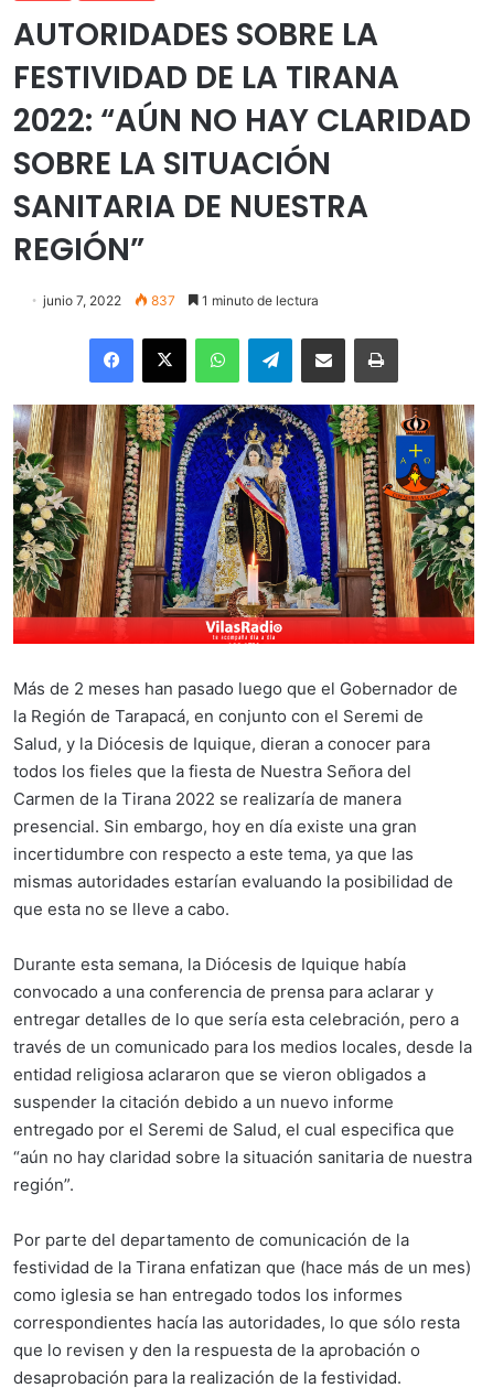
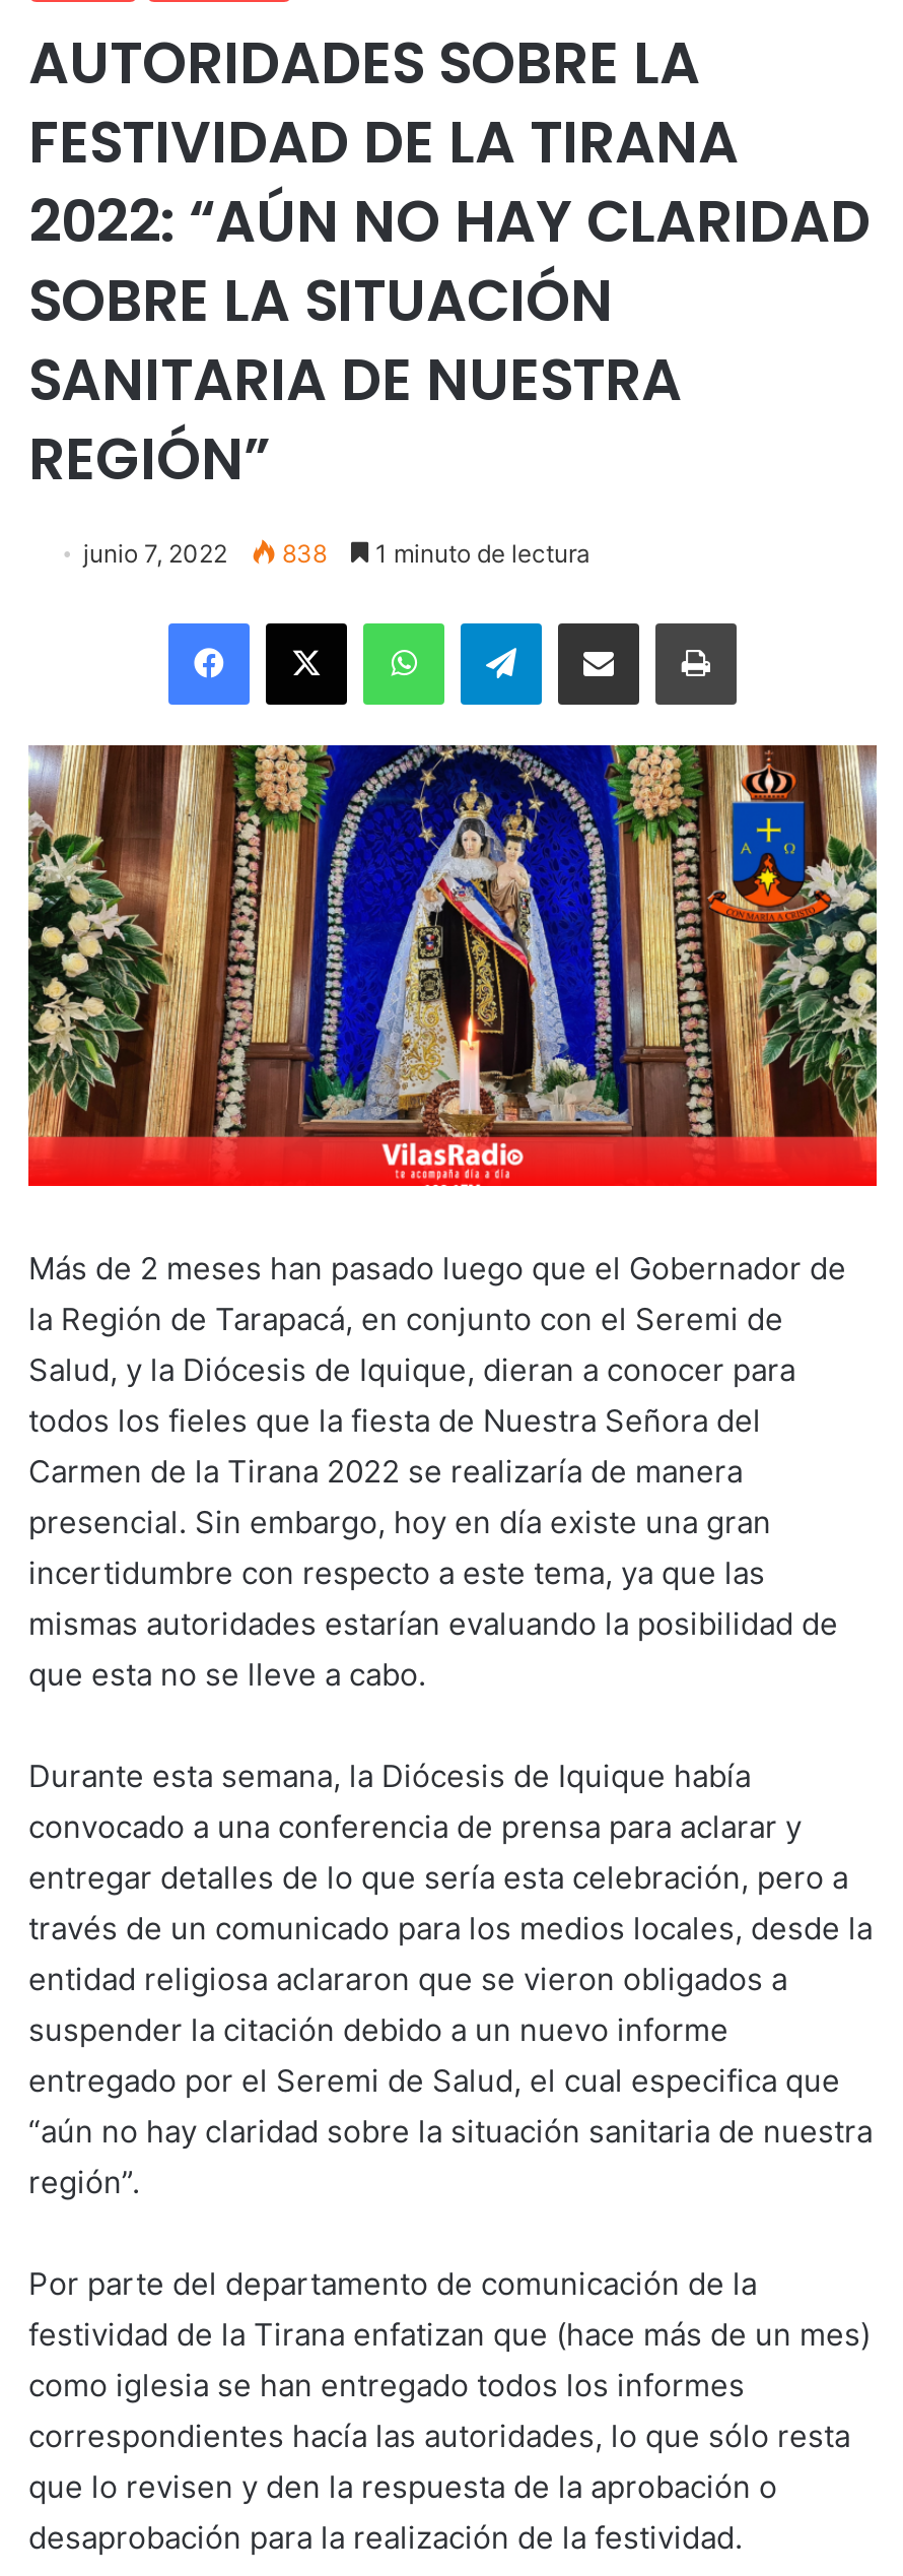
- junio 7, 2022 837 1 minuto de lectura
+ junio 7, 2022 838 1 minuto de lectura
